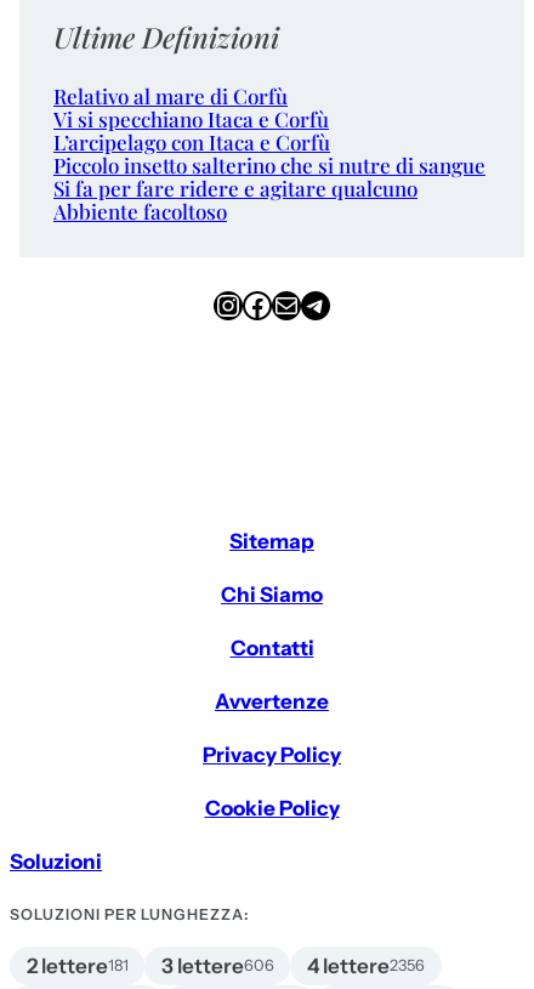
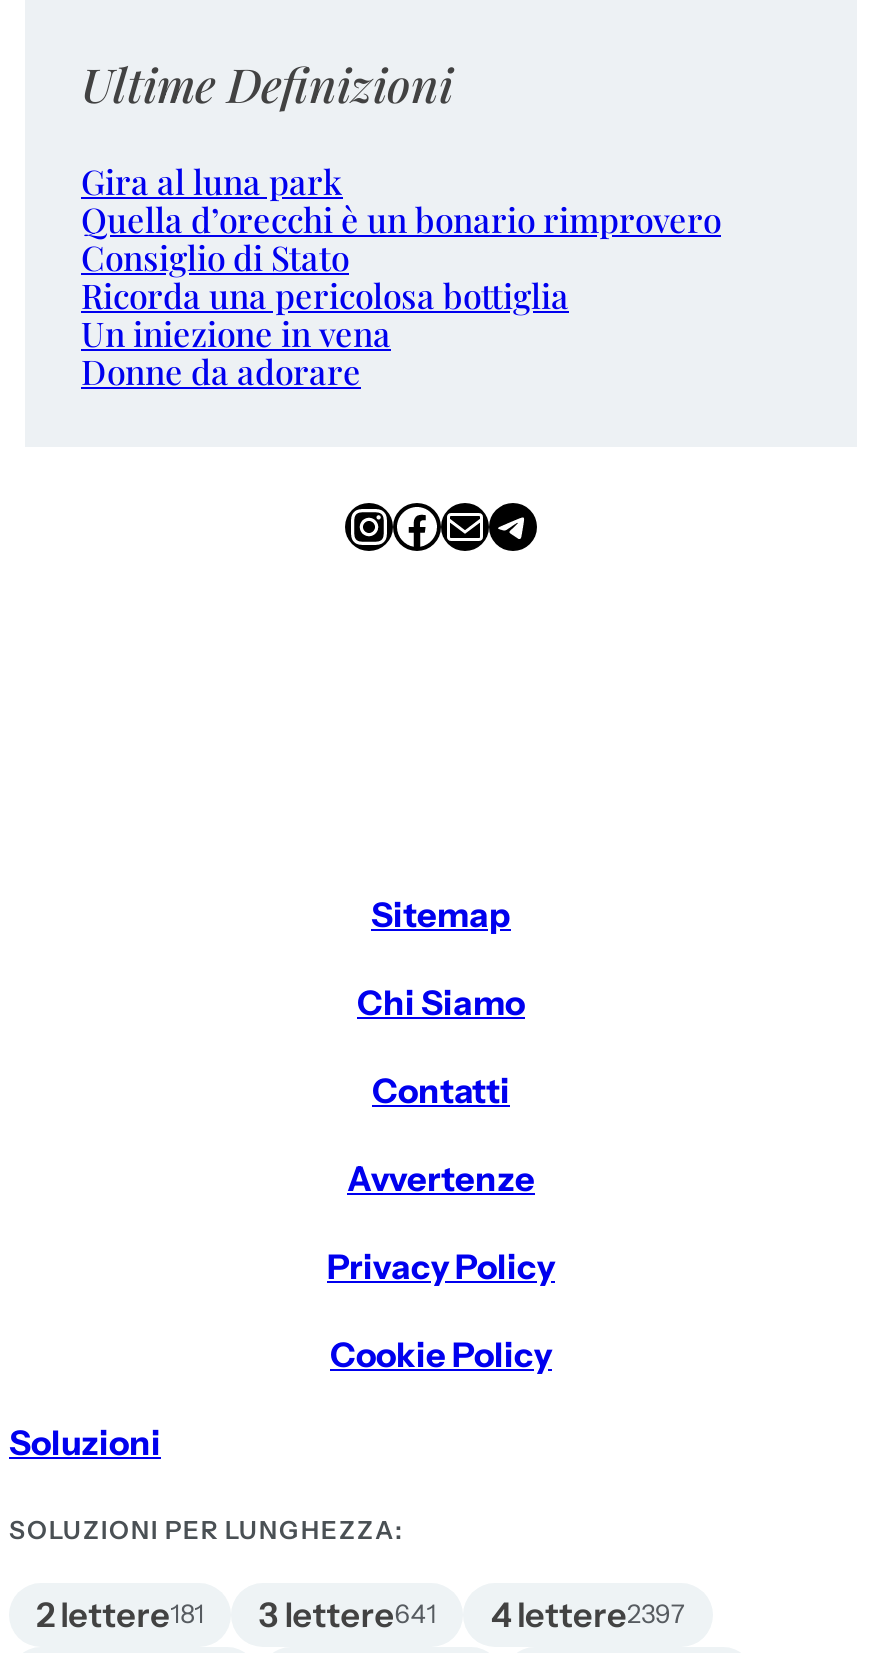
- Relativo al mare di Corfù
- Vi si specchiano Itaca e Corfù
- L’arcipelago con Itaca e Corfù
- Piccolo insetto salterino che si nutre di sangue
- Si fa per fare ridere e agitare qualcuno
- Abbiente facoltoso
+ Gira al luna park
+ Quella d’orecchi è un bonario rimprovero
+ Consiglio di Stato
+ Ricorda una pericolosa bottiglia
+ Un iniezione in vena
+ Donne da adorare

- 3 lettere606
+ 3 lettere641

- 4 lettere2356
+ 4 lettere2397
